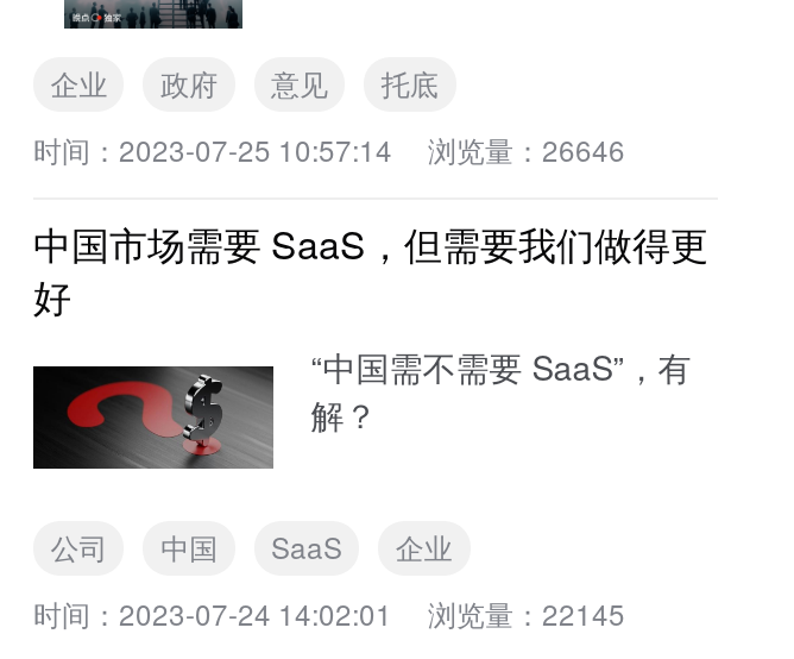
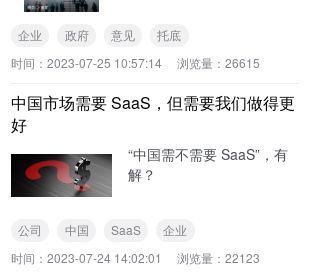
- 时间：2023-07-25 10:57:14 浏览量：26646
+ 时间：2023-07-25 10:57:14 浏览量：26615

- 时间：2023-07-24 14:02:01 浏览量：22145
+ 时间：2023-07-24 14:02:01 浏览量：22123
